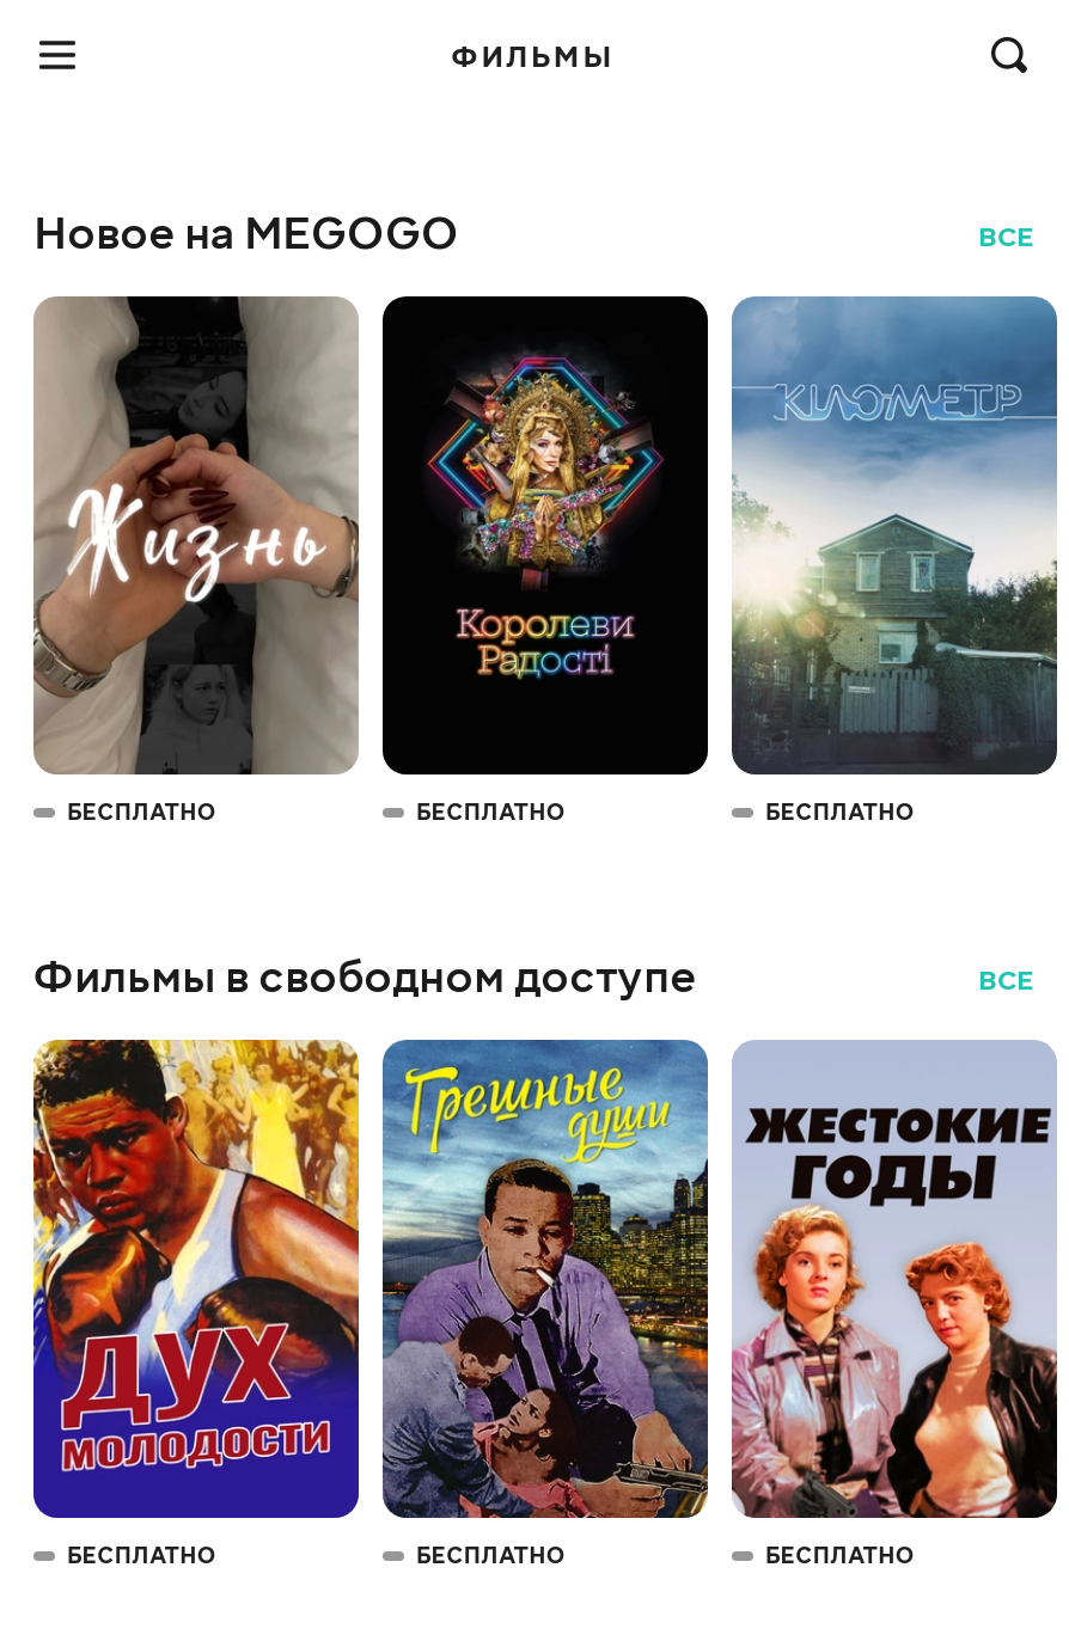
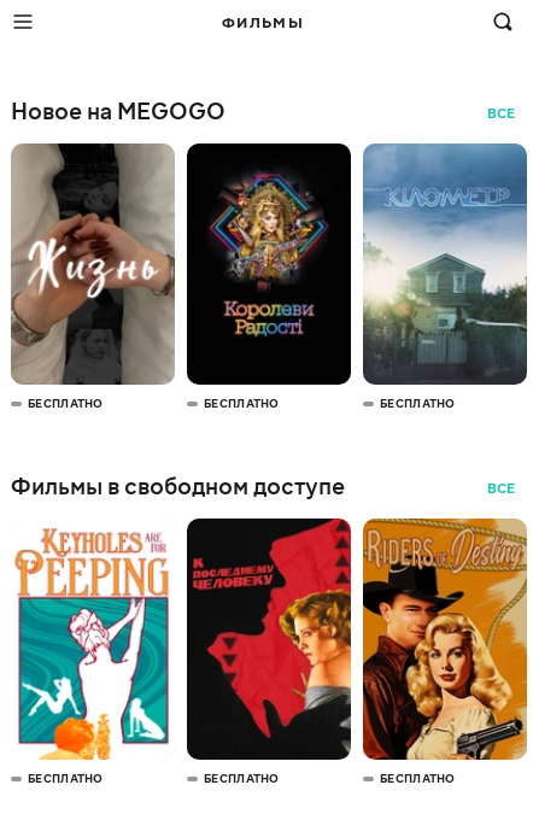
- [image]
+ [image]

- [image]
+ [image]

- [image]
+ [image]
